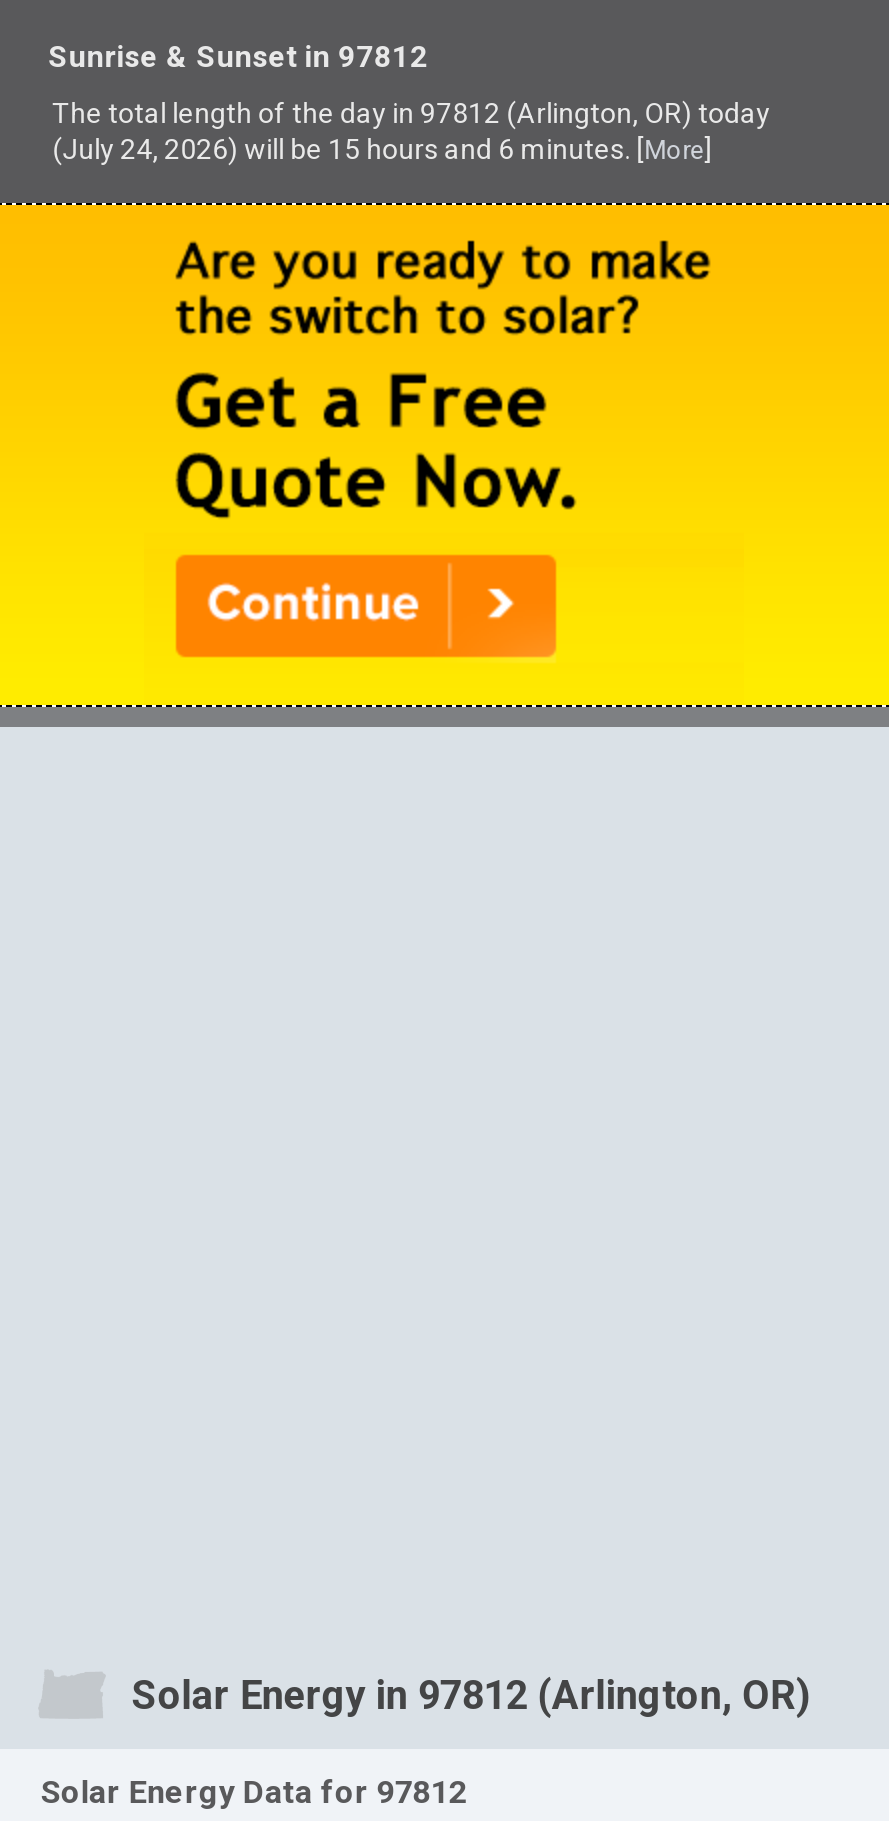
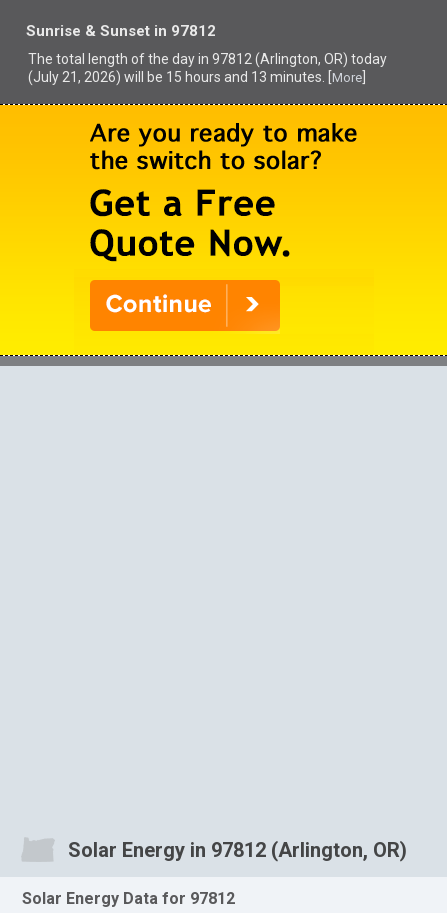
- (July 24, 2026) will be 15 hours and 6 minutes. [More]
+ (July 21, 2026) will be 15 hours and 13 minutes. [More]
